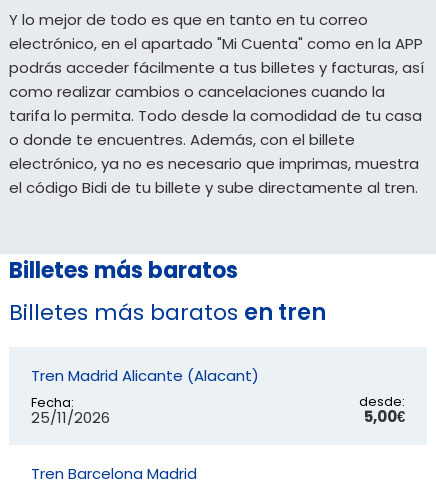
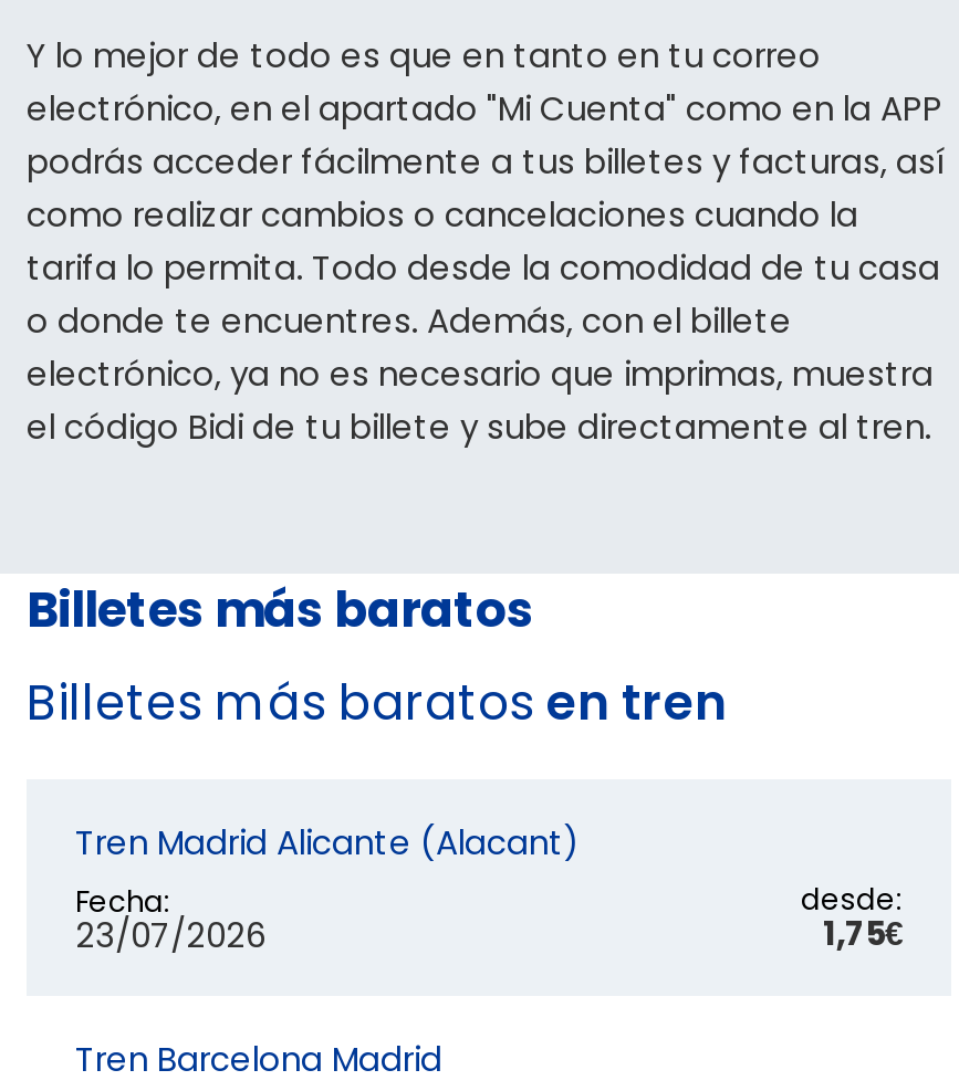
- 25/11/2026
+ 23/07/2026

- 5,00€
+ 1,75€
